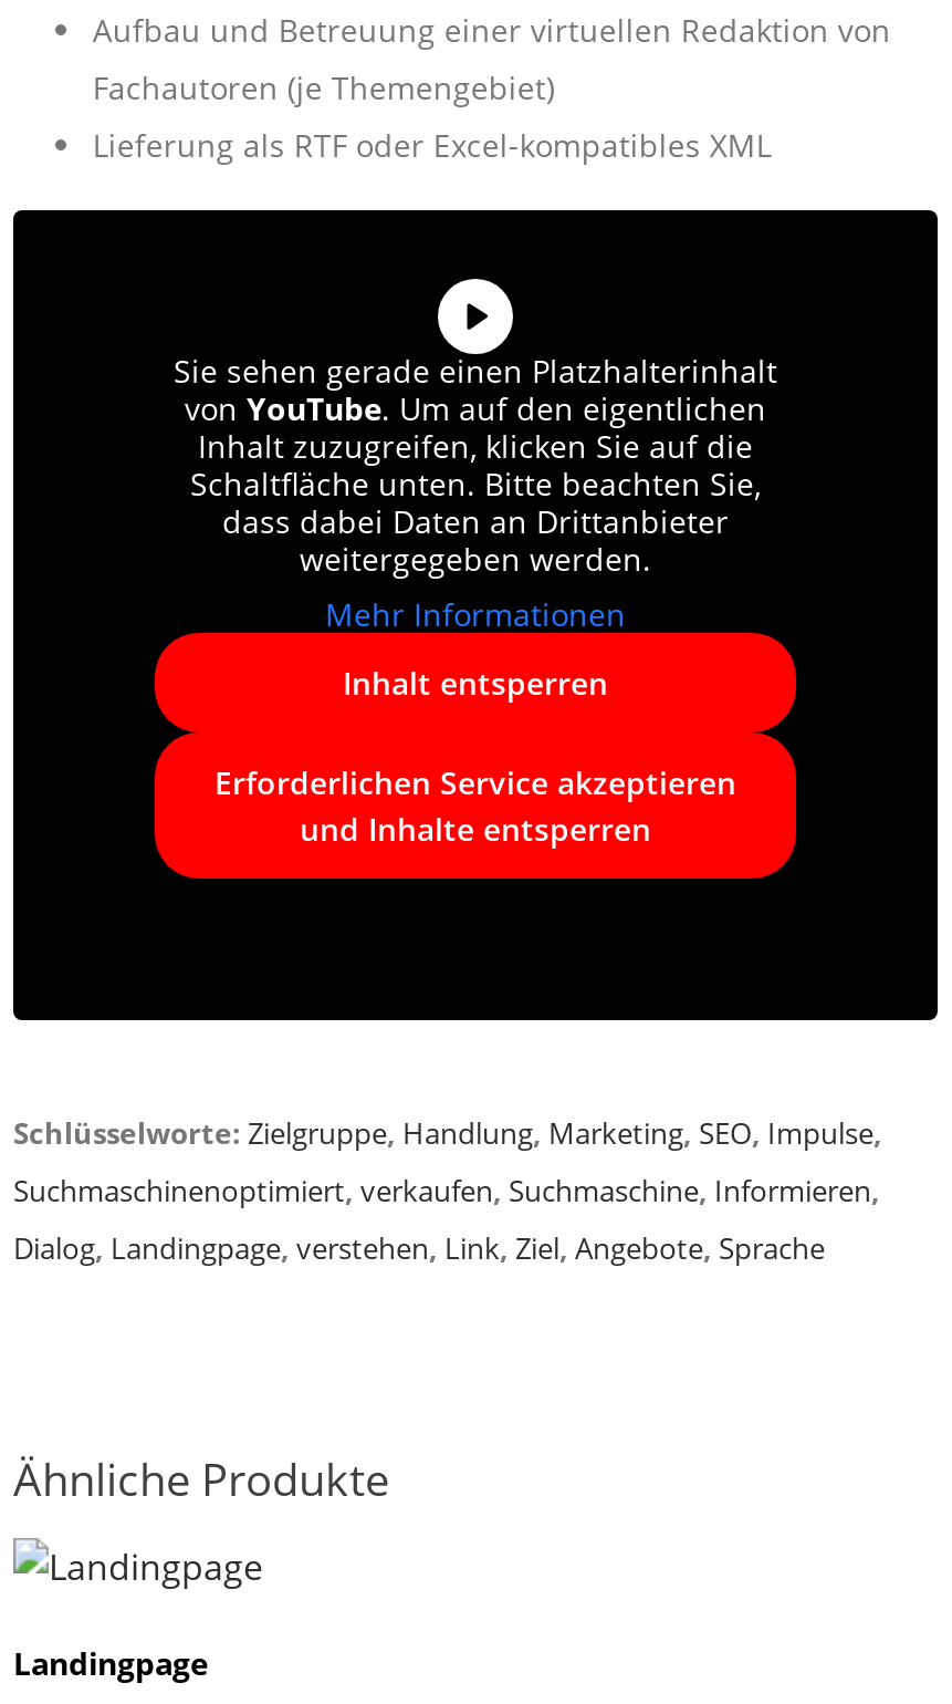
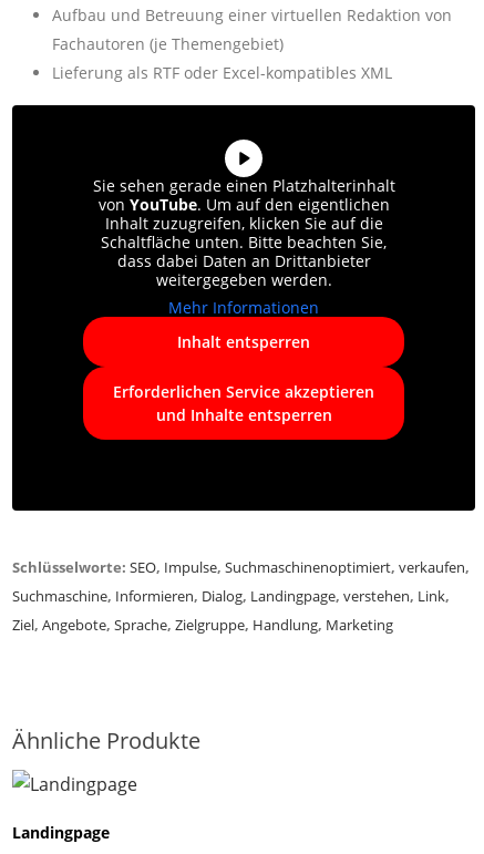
- Schlüsselworte: Zielgruppe, Handlung, Marketing, SEO, Impulse,
- Suchmaschinenoptimiert, verkaufen, Suchmaschine, Informieren,
- Dialog, Landingpage, verstehen, Link, Ziel, Angebote, Sprache
+ Schlüsselworte: SEO, Impulse, Suchmaschinenoptimiert, verkaufen,
+ Suchmaschine, Informieren, Dialog, Landingpage, verstehen, Link,
+ Ziel, Angebote, Sprache, Zielgruppe, Handlung, Marketing
